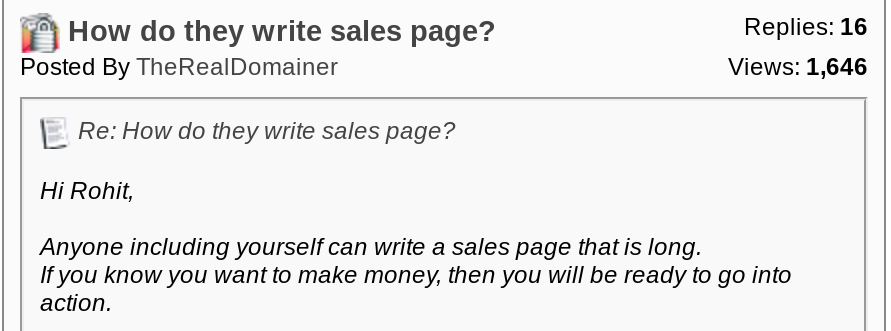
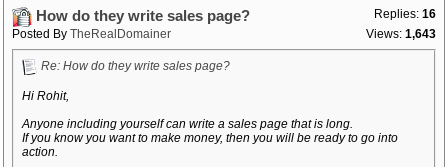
- Views: 1,646
+ Views: 1,643
